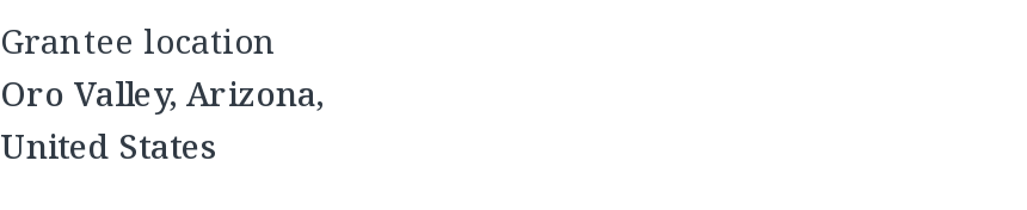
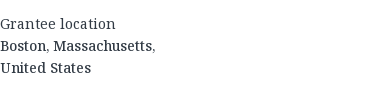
- Oro Valley, Arizona,
+ Boston, Massachusetts,
